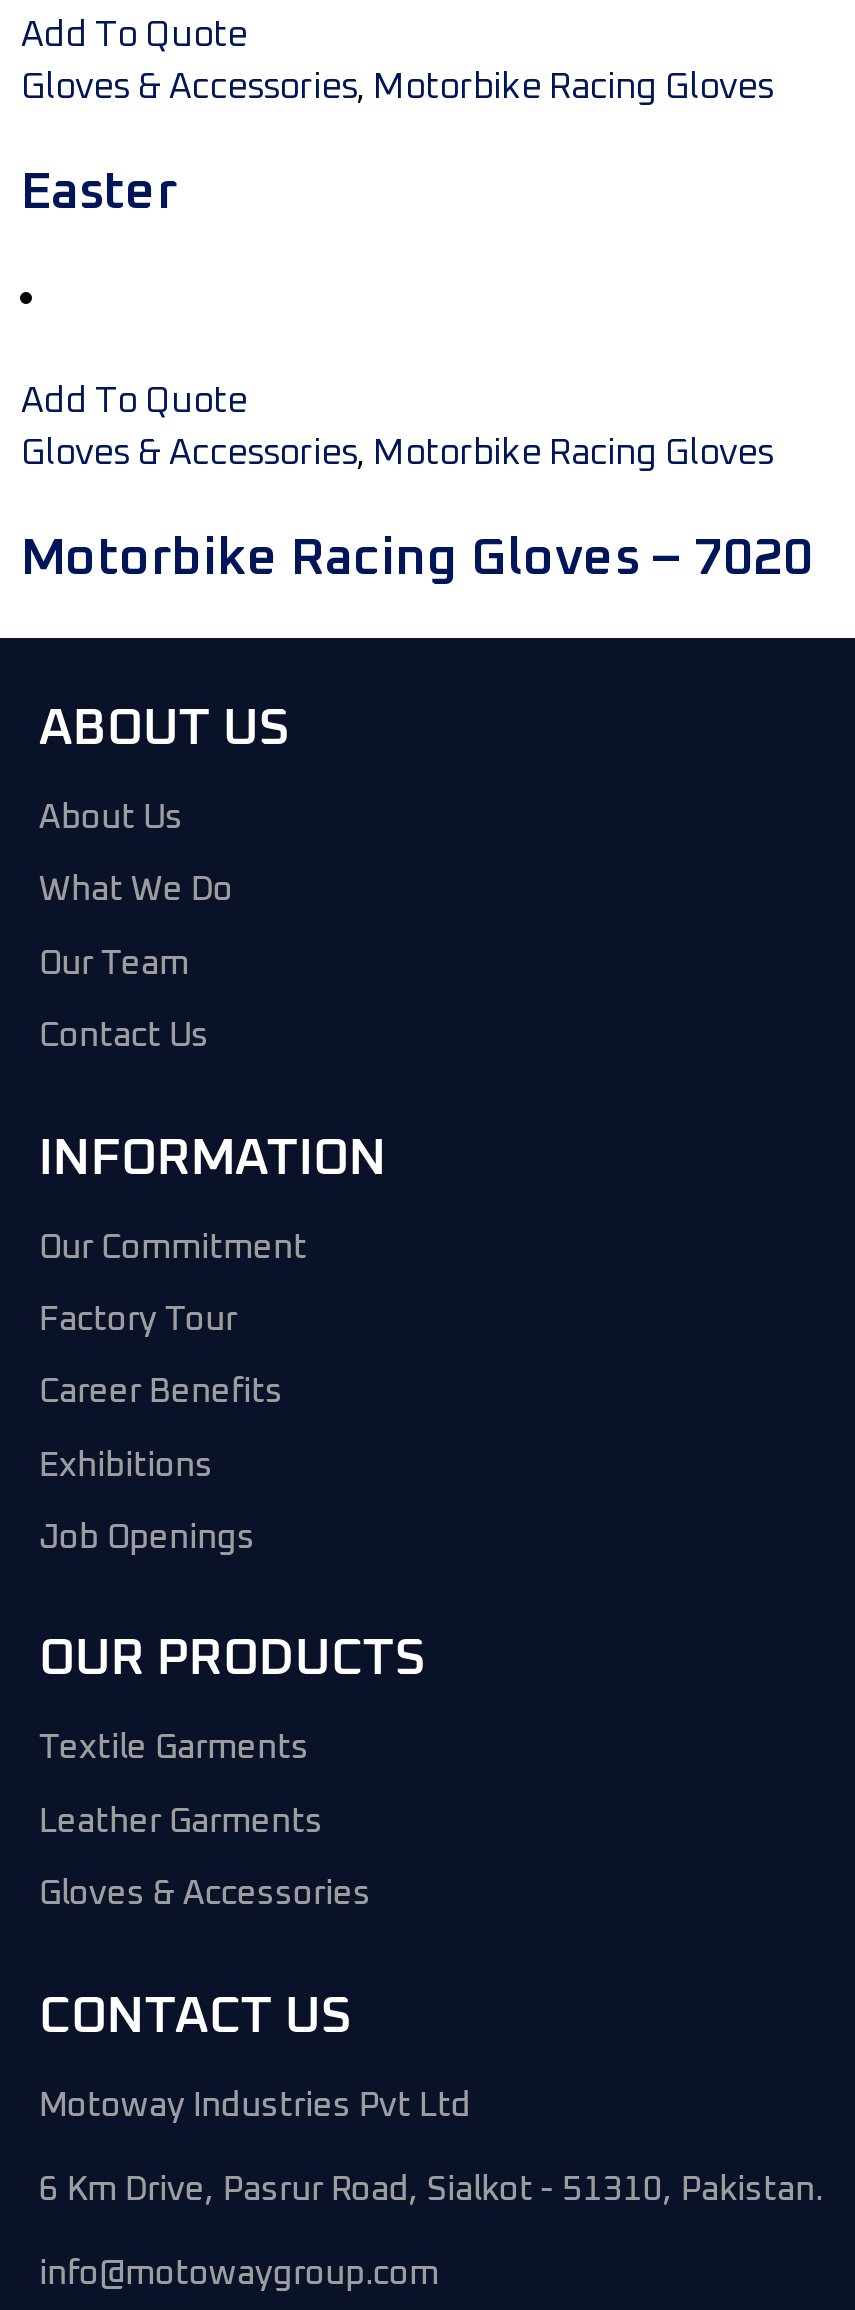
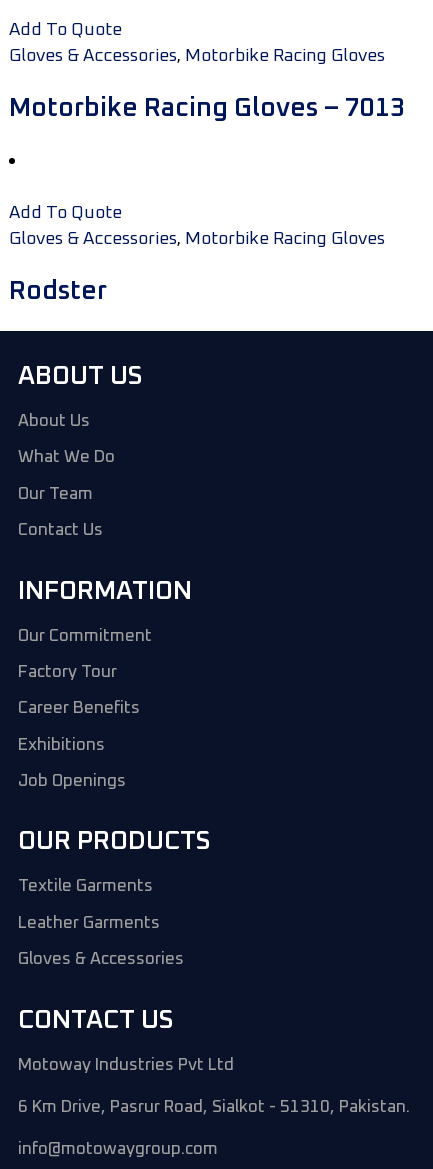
- Easter
+ Motorbike Racing Gloves – 7013

- Motorbike Racing Gloves – 7020
+ Rodster
